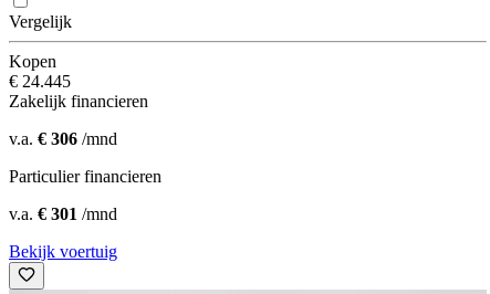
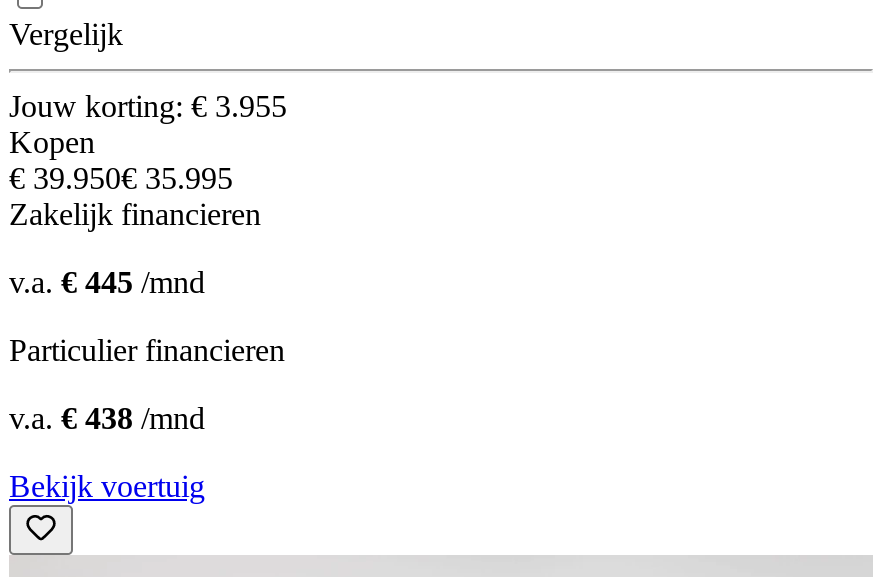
+ Jouw korting: € 3.955

- € 24.445
+ € 39.950€ 35.995

- v.a. € 306 /mnd
+ v.a. € 445 /mnd

- v.a. € 301 /mnd
+ v.a. € 438 /mnd
